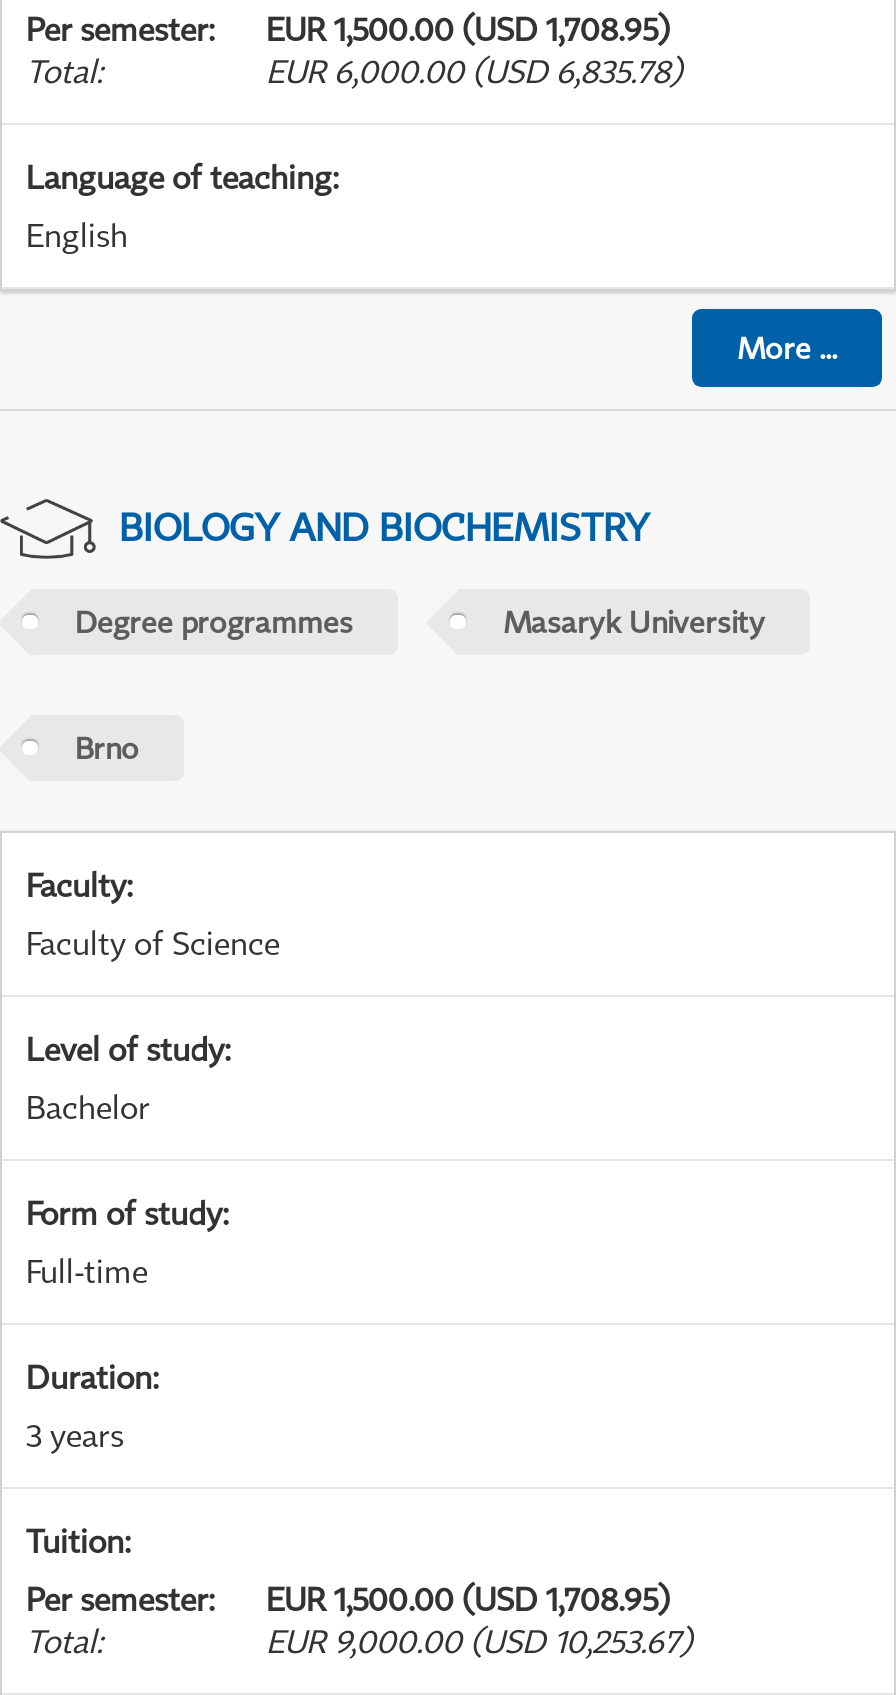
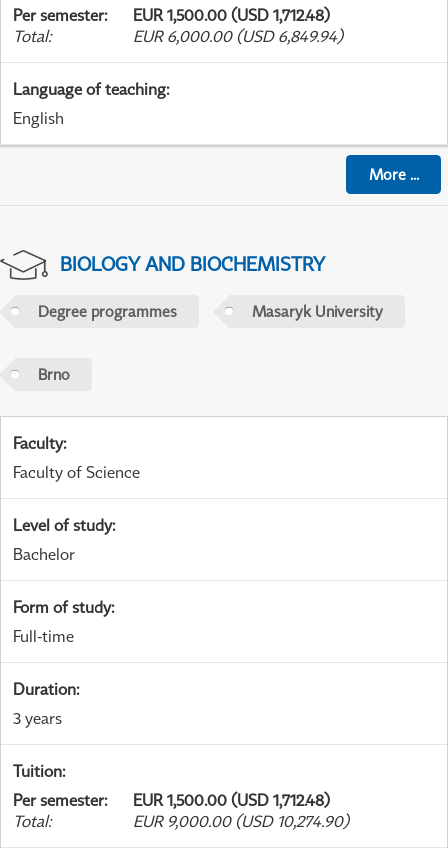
- Per semester: EUR 1,500.00 (USD 1,708.95)
+ Per semester: EUR 1,500.00 (USD 1,712.48)

- EUR 6,000.00 (USD 6,835.78)
+ EUR 6,000.00 (USD 6,849.94)

- Per semester: EUR 1,500.00 (USD 1,708.95)
+ Per semester: EUR 1,500.00 (USD 1,712.48)

- EUR 9,000.00 (USD 10,253.67)
+ EUR 9,000.00 (USD 10,274.90)
